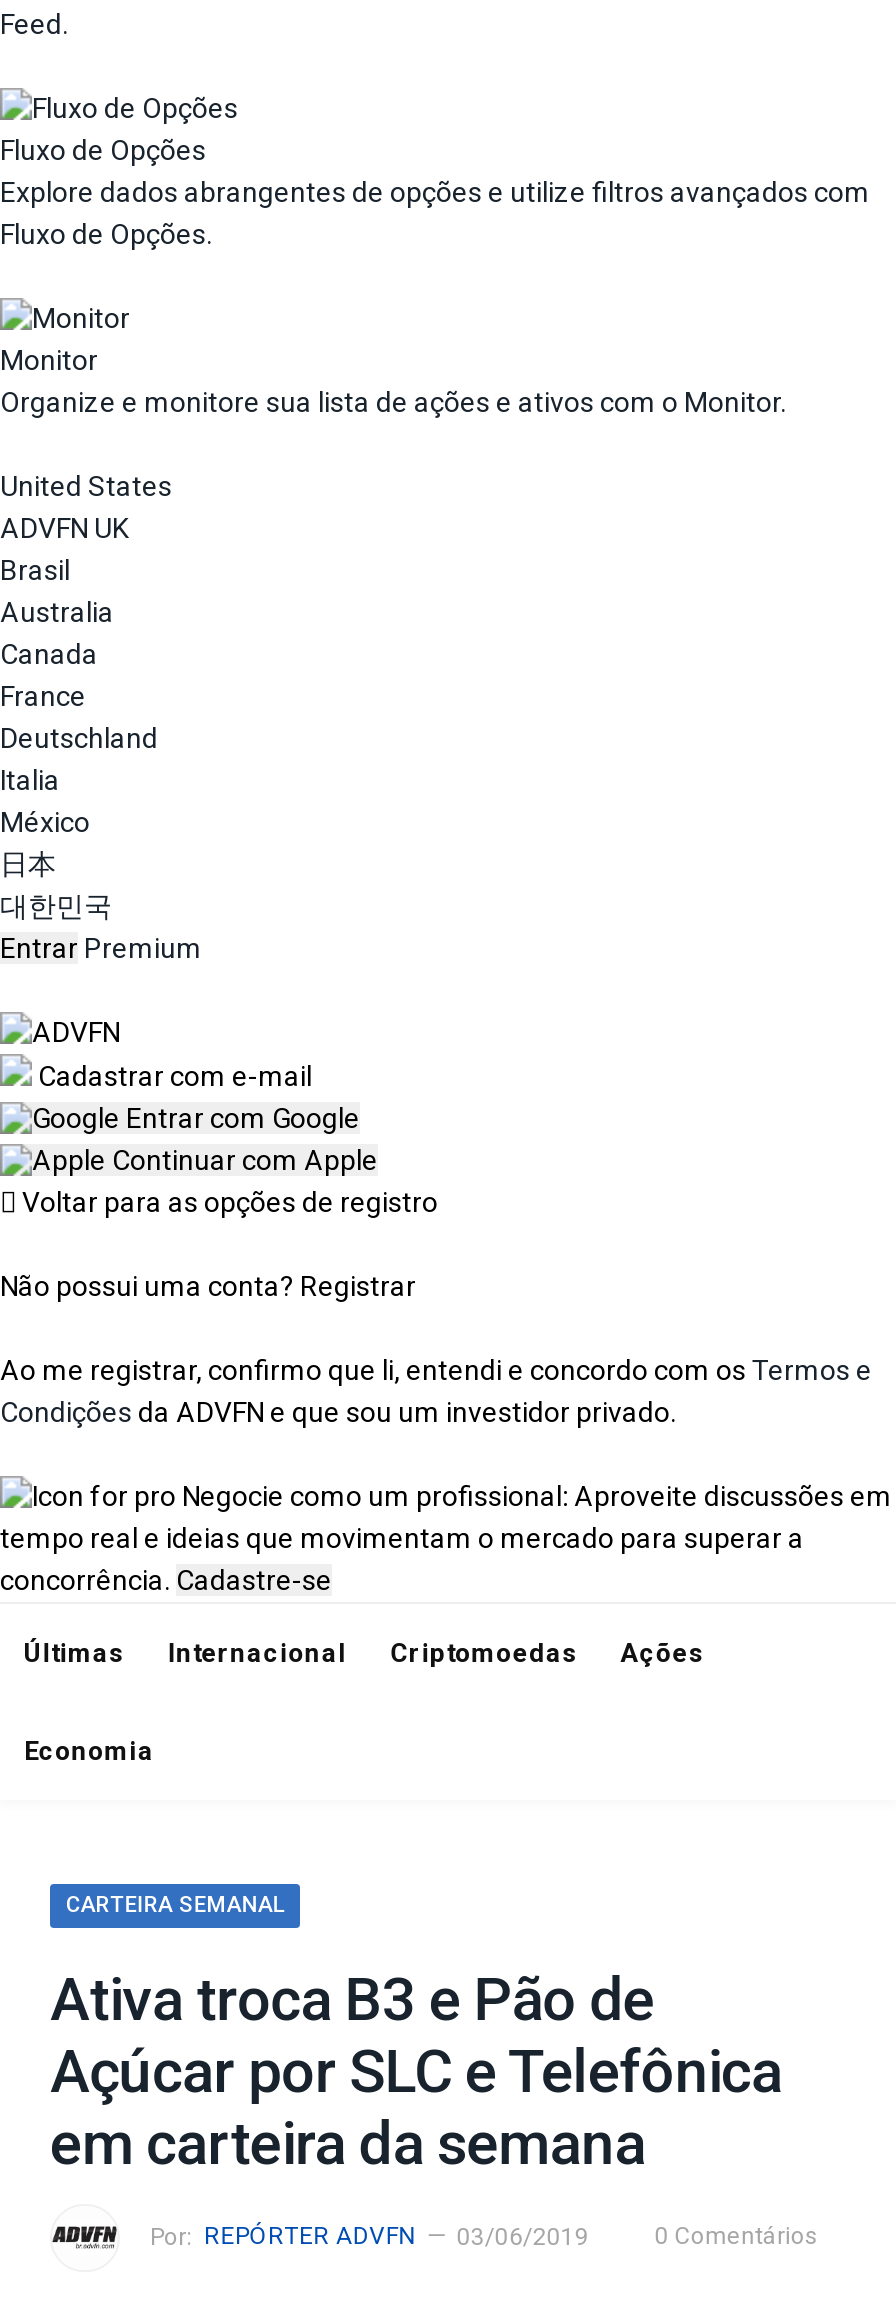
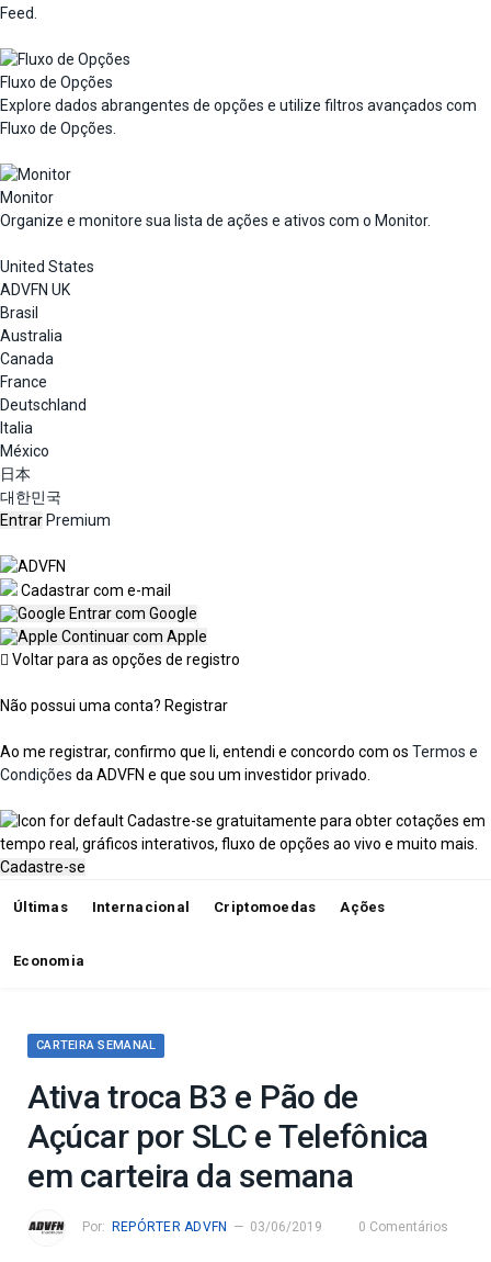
- Negocie como um profissional: Aproveite discussões em
- tempo real e ideias que movimentam o mercado para superar a
- concorrência. Cadastre-se
+ Cadastre-se gratuitamente para obter cotações em
+ tempo real, gráficos interativos, fluxo de opções ao vivo e muito mais.
+ Cadastre-se
